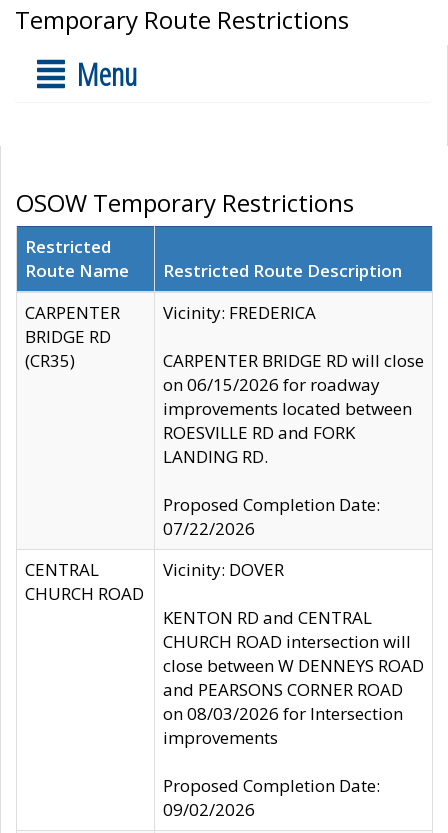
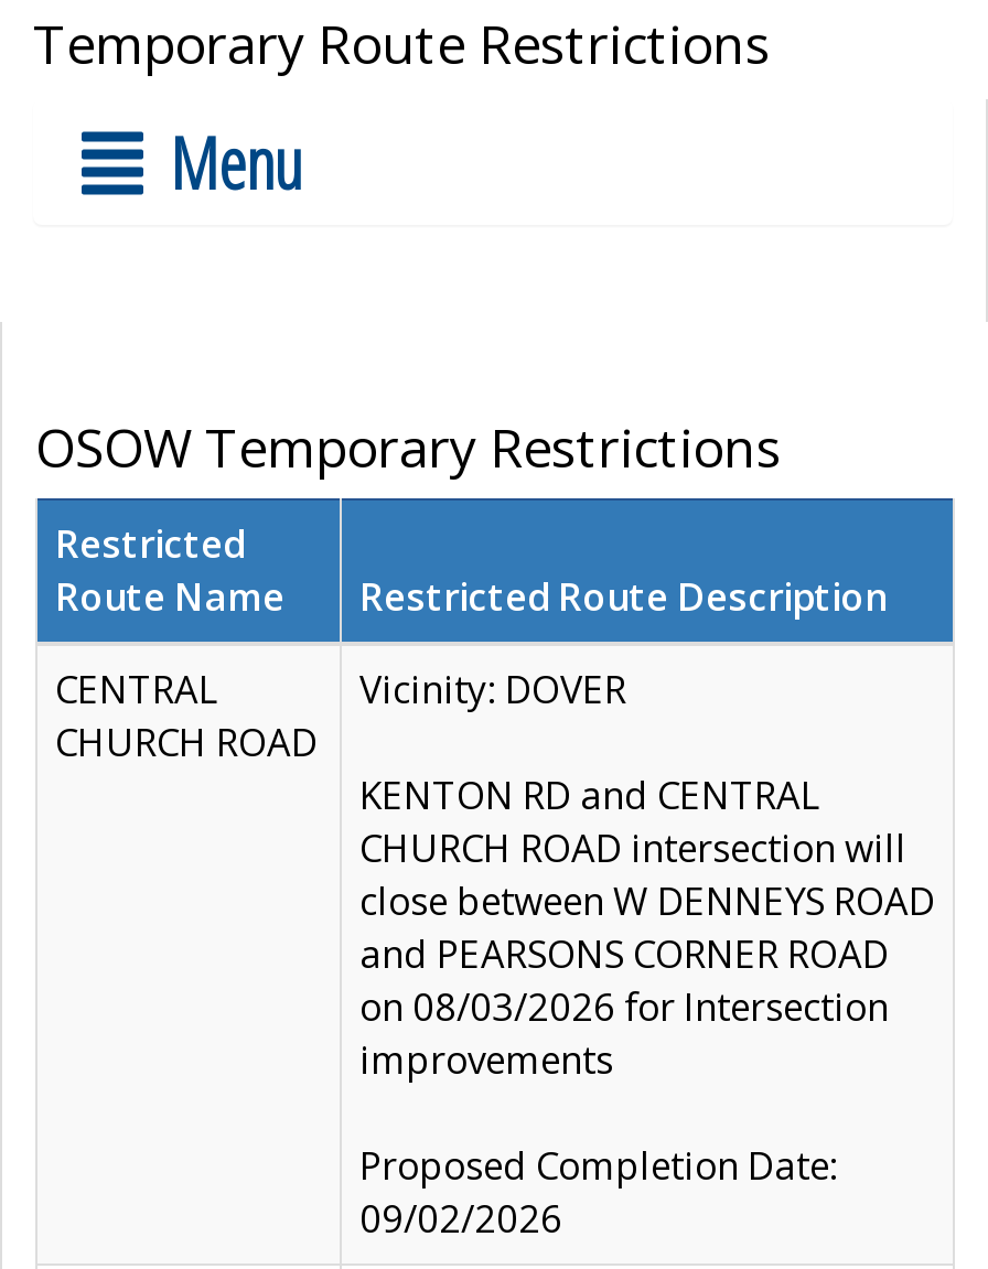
- CARPENTER
- BRIDGE RD
- (CR35)

- Vicinity: FREDERICA
- CARPENTER BRIDGE RD will close
- on 06/15/2026 for roadway
- improvements located between
- ROESVILLE RD and FORK
- LANDING RD.
- Proposed Completion Date:
- 07/22/2026
